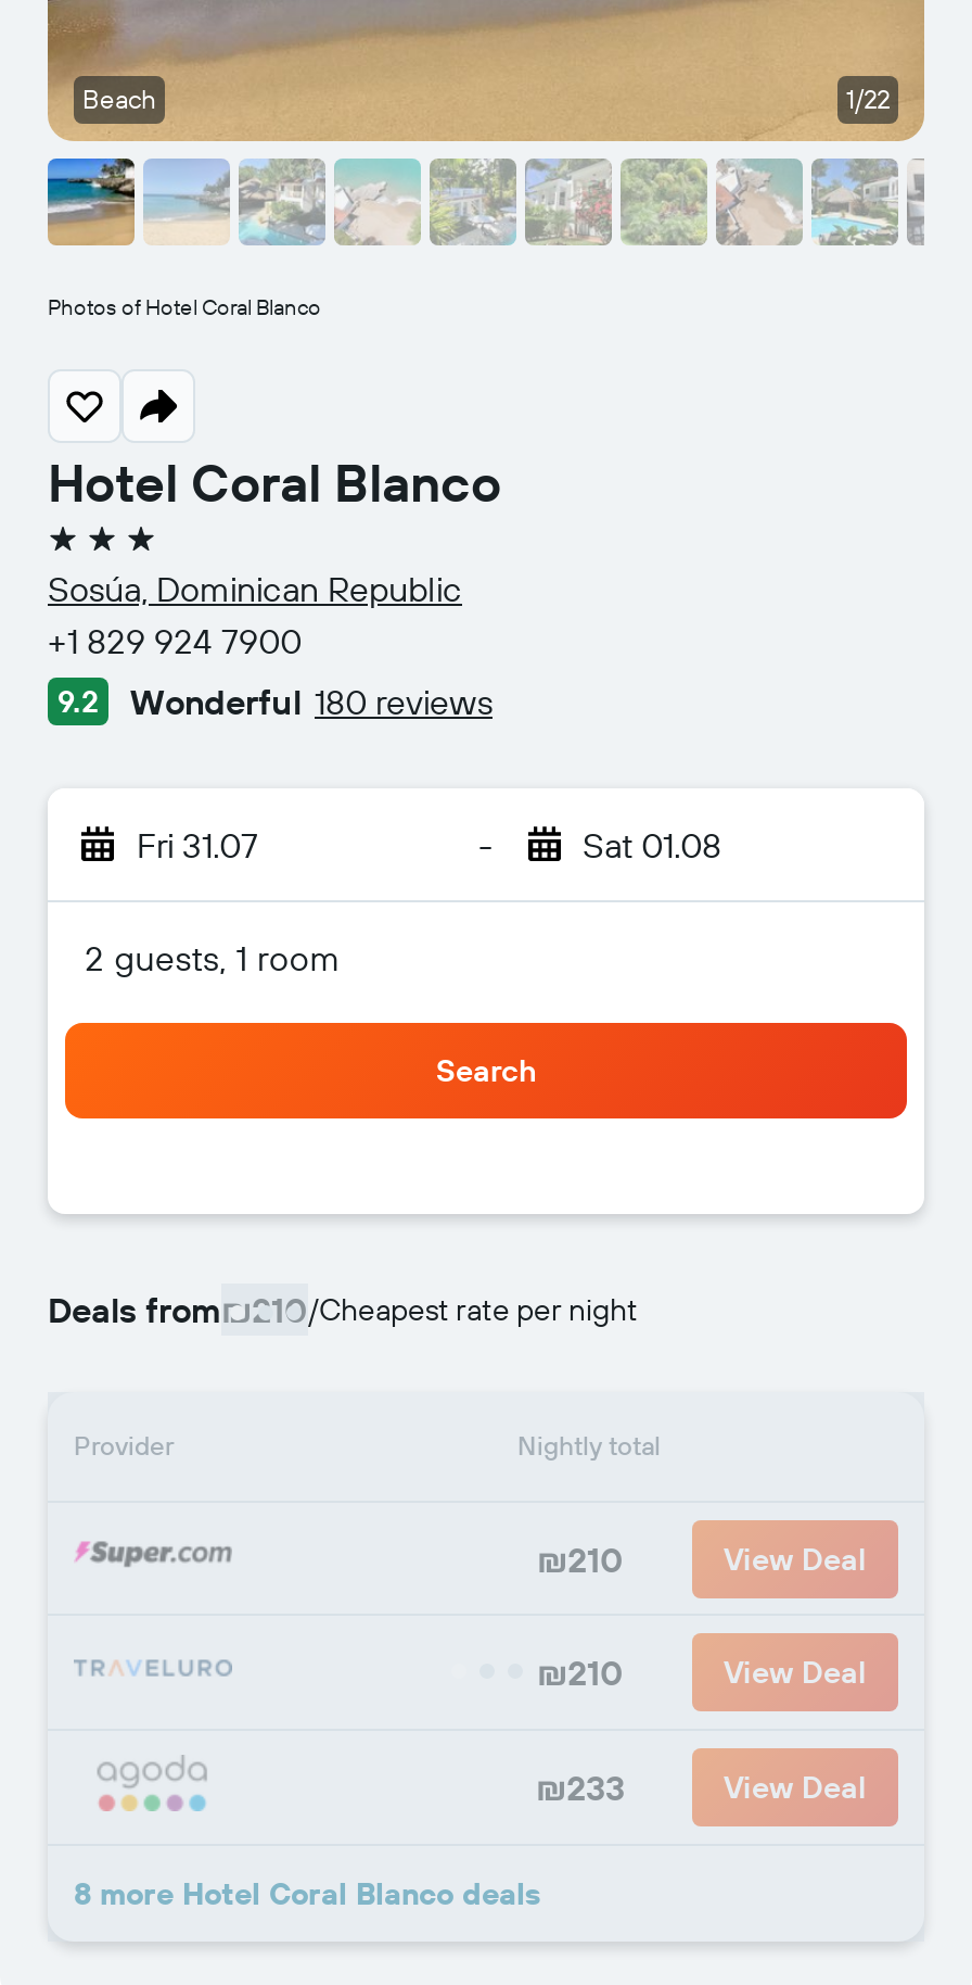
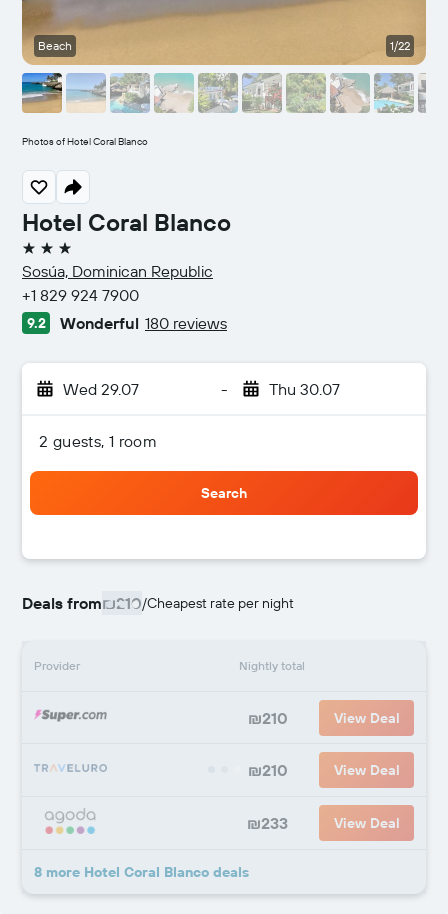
- Fri 31.07
+ Wed 29.07

- Sat 01.08
+ Thu 30.07
